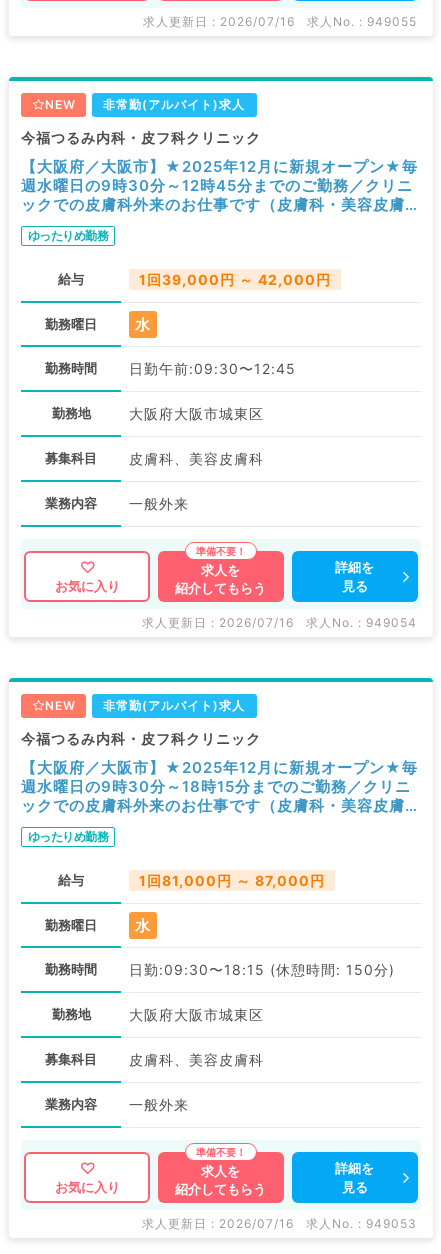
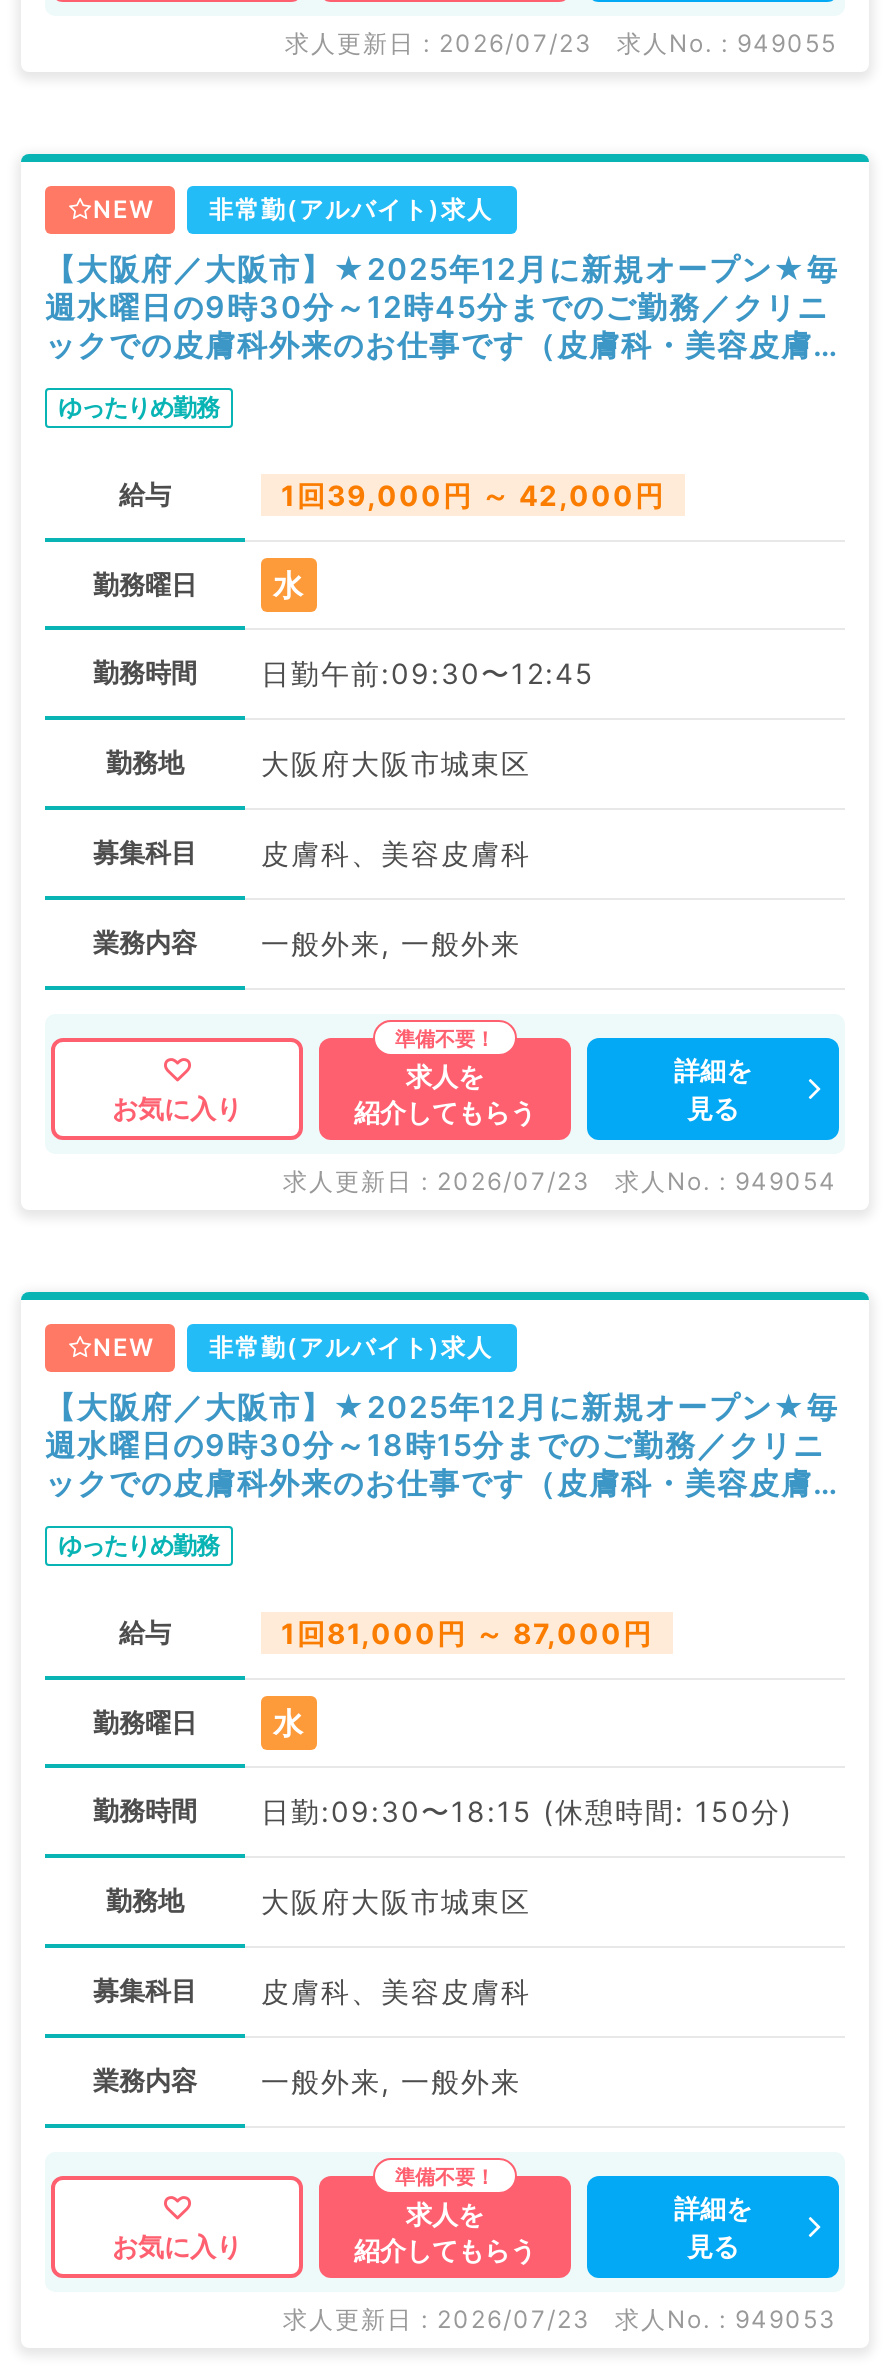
- 求人更新日 : 2026/07/16 求人No. : 949055
+ 求人更新日 : 2026/07/23 求人No. : 949055

- 今福つるみ内科・皮フ科クリニック

- 一般外来
+ 一般外来, 一般外来

- 求人更新日 : 2026/07/16 求人No. : 949054
+ 求人更新日 : 2026/07/23 求人No. : 949054

- 今福つるみ内科・皮フ科クリニック

- 一般外来
+ 一般外来, 一般外来

- 求人更新日 : 2026/07/16 求人No. : 949053
+ 求人更新日 : 2026/07/23 求人No. : 949053
